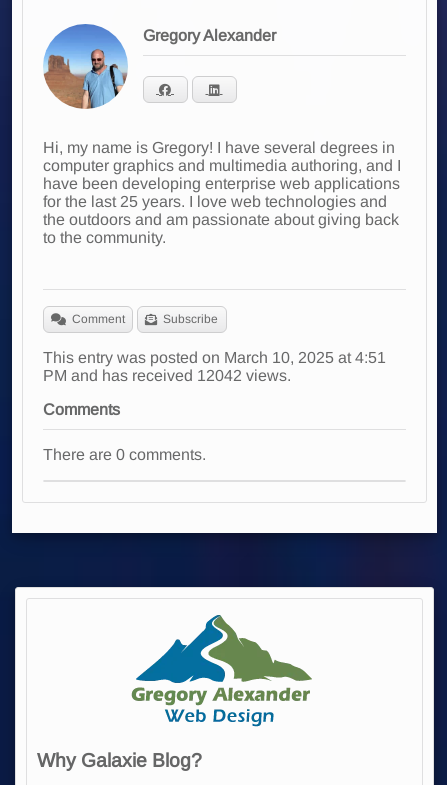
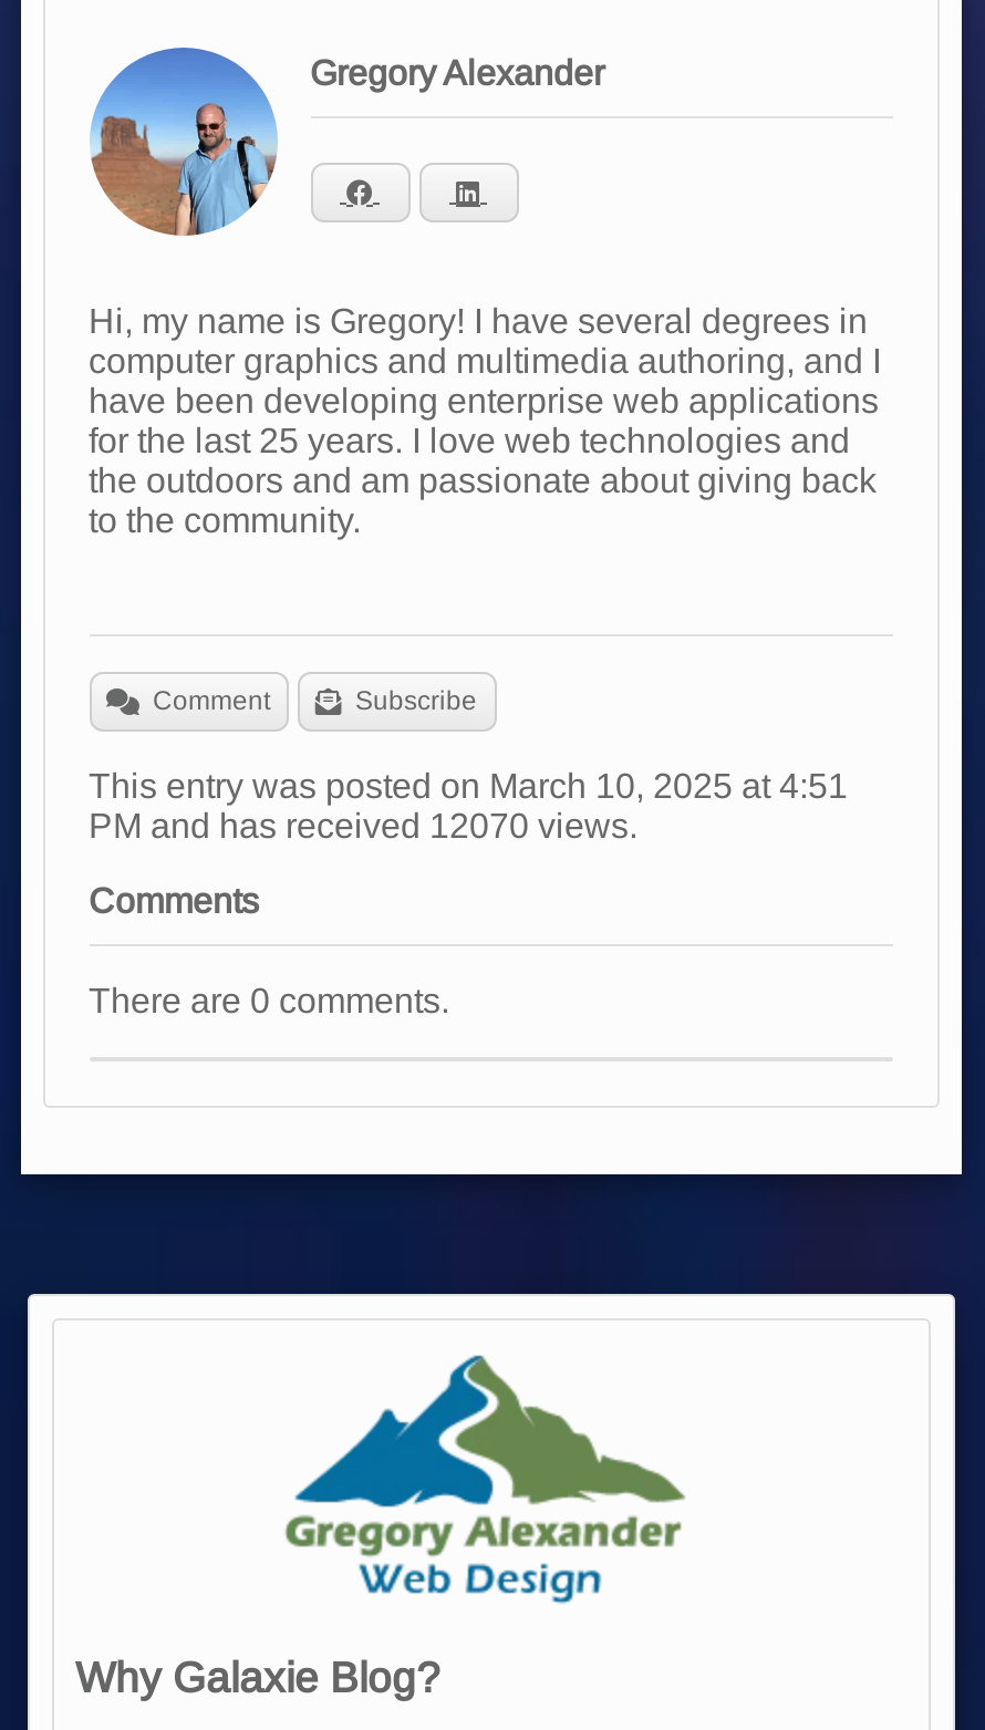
- PM and has received 12042 views.
+ PM and has received 12070 views.
